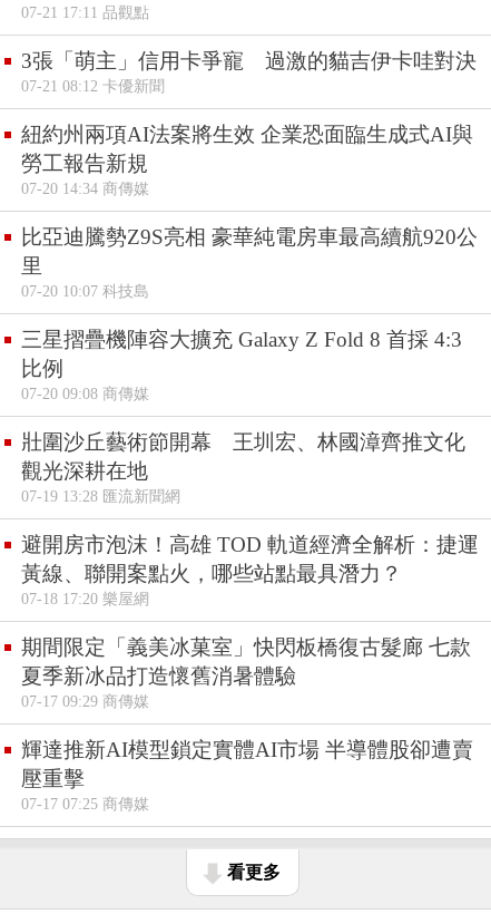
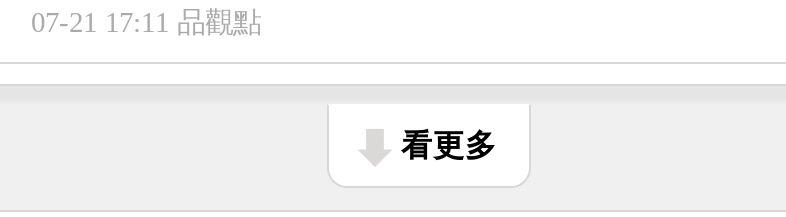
- 3張「萌主」信用卡爭寵 過激的貓吉伊卡哇對決
- 07-21 08:12 卡優新聞
- 紐約州兩項AI法案將生效 企業恐面臨生成式AI與
- 勞工報告新規
- 07-20 14:34 商傳媒
- 比亞迪騰勢Z9S亮相 豪華純電房車最高續航920公
- 里
- 07-20 10:07 科技島
- 三星摺疊機陣容大擴充 Galaxy Z Fold 8 首採 4:3
- 比例
- 07-20 09:08 商傳媒
- 壯圍沙丘藝術節開幕 王圳宏、林國漳齊推文化
- 觀光深耕在地
- 07-19 13:28 匯流新聞網
- 避開房市泡沫！高雄 TOD 軌道經濟全解析：捷運
- 黃線、聯開案點火，哪些站點最具潛力？
- 07-18 17:20 樂屋網
- 期間限定「義美冰菓室」快閃板橋復古髮廊 七款
- 夏季新冰品打造懷舊消暑體驗
- 07-17 09:29 商傳媒
- 輝達推新AI模型鎖定實體AI市場 半導體股卻遭賣
- 壓重擊
- 07-17 07:25 商傳媒
